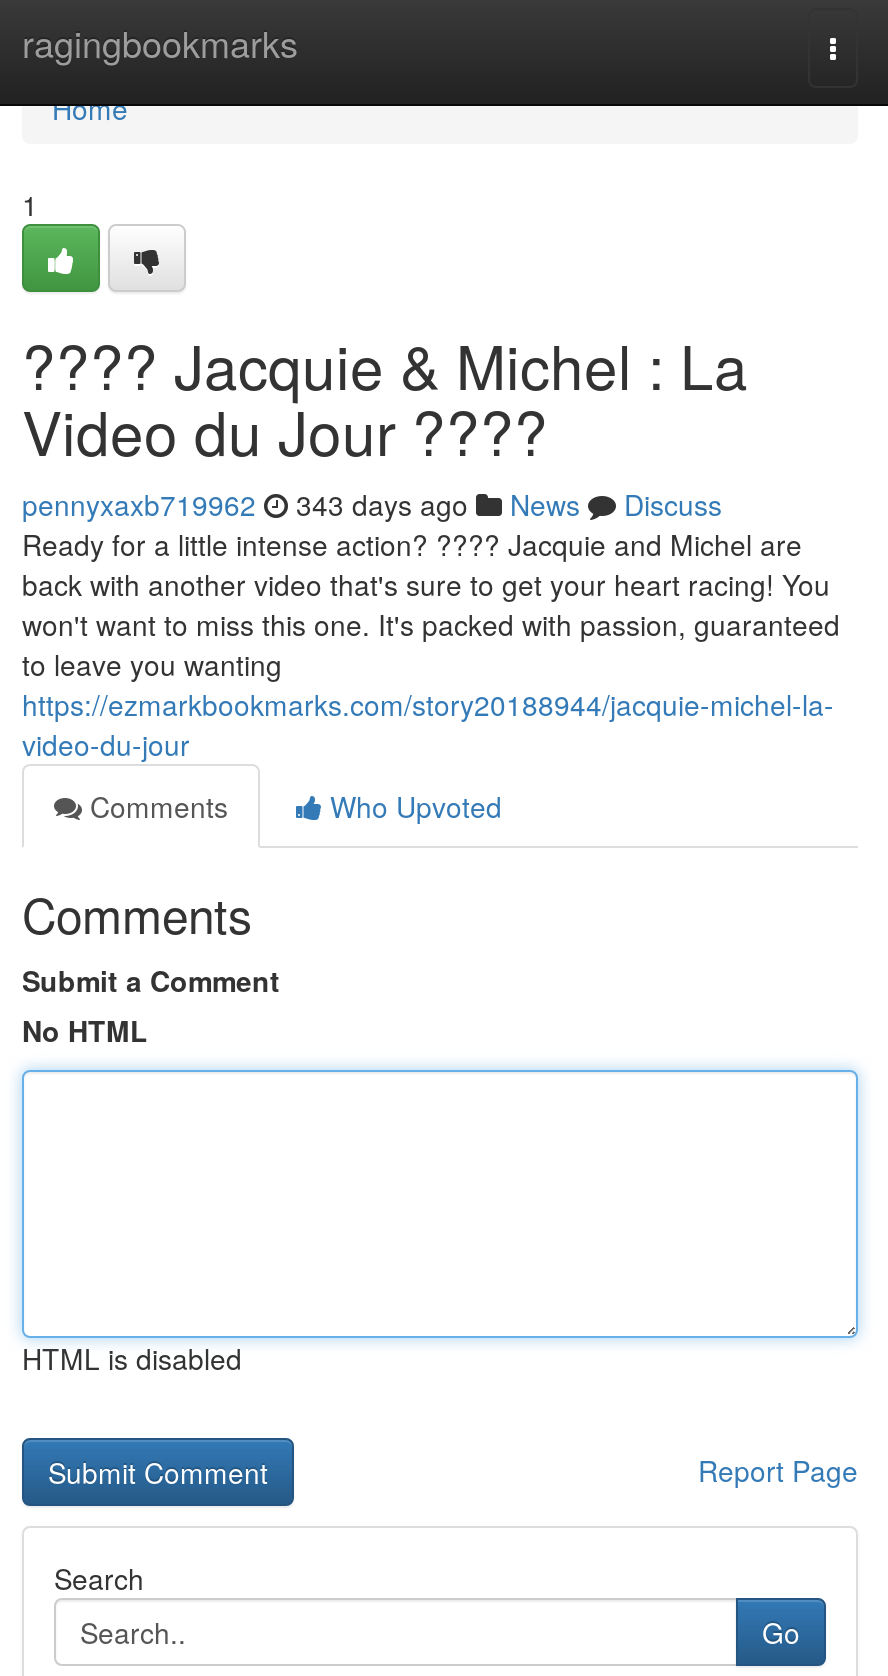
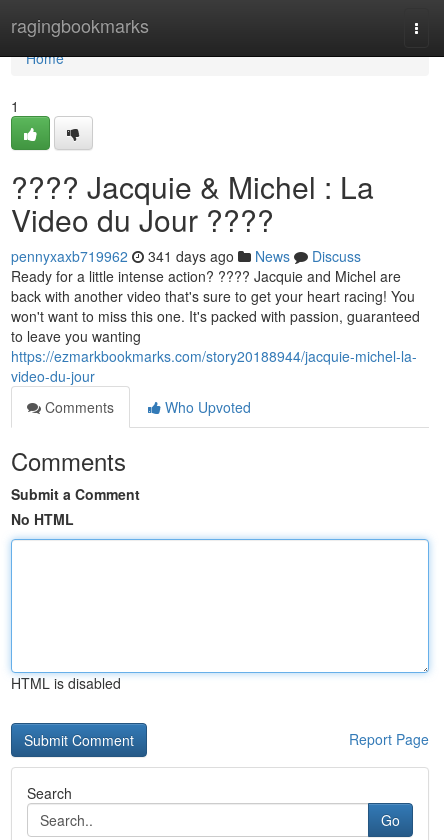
- pennyxaxb719962 343 days ago News Discuss
+ pennyxaxb719962 341 days ago News Discuss
